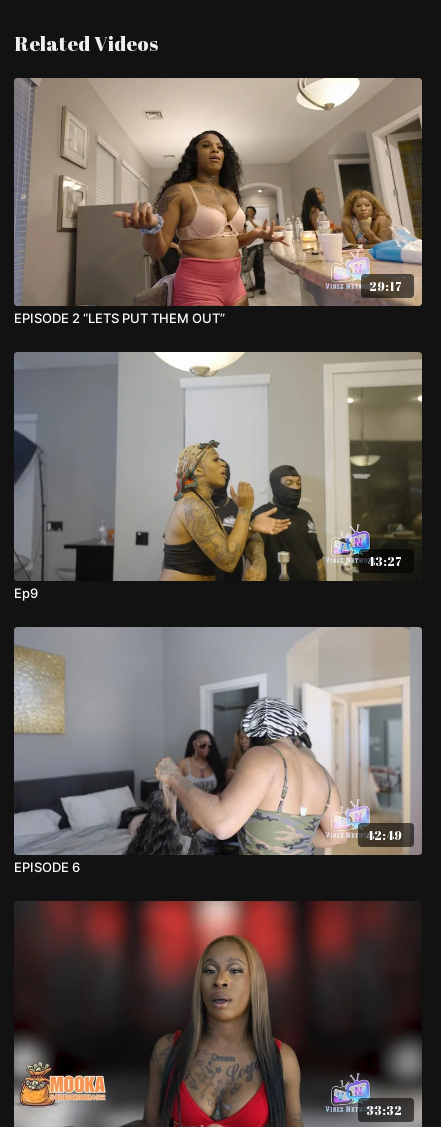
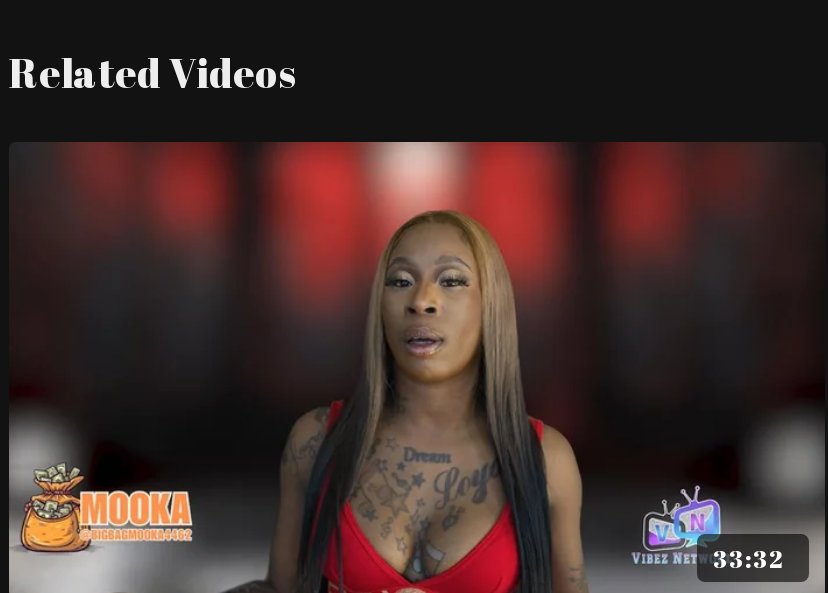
- [image]
- 29:17
- EPISODE 2 “LETS PUT THEM OUT”

- [image]
- 43:27
- Ep9

- [image]
- 42:49
- EPISODE 6
